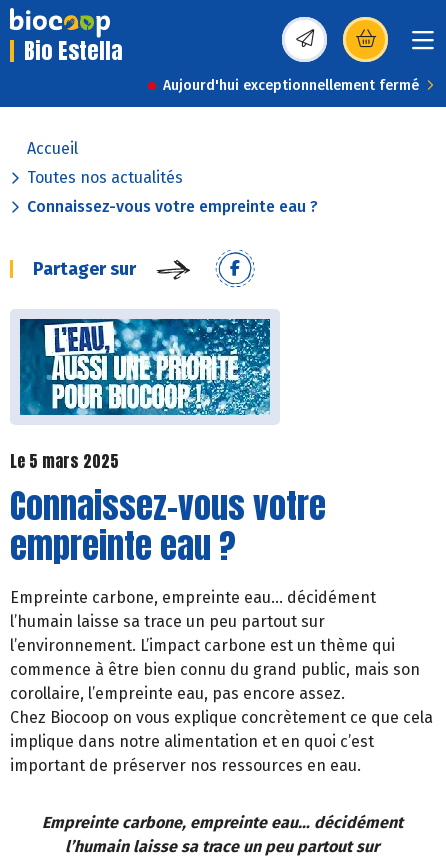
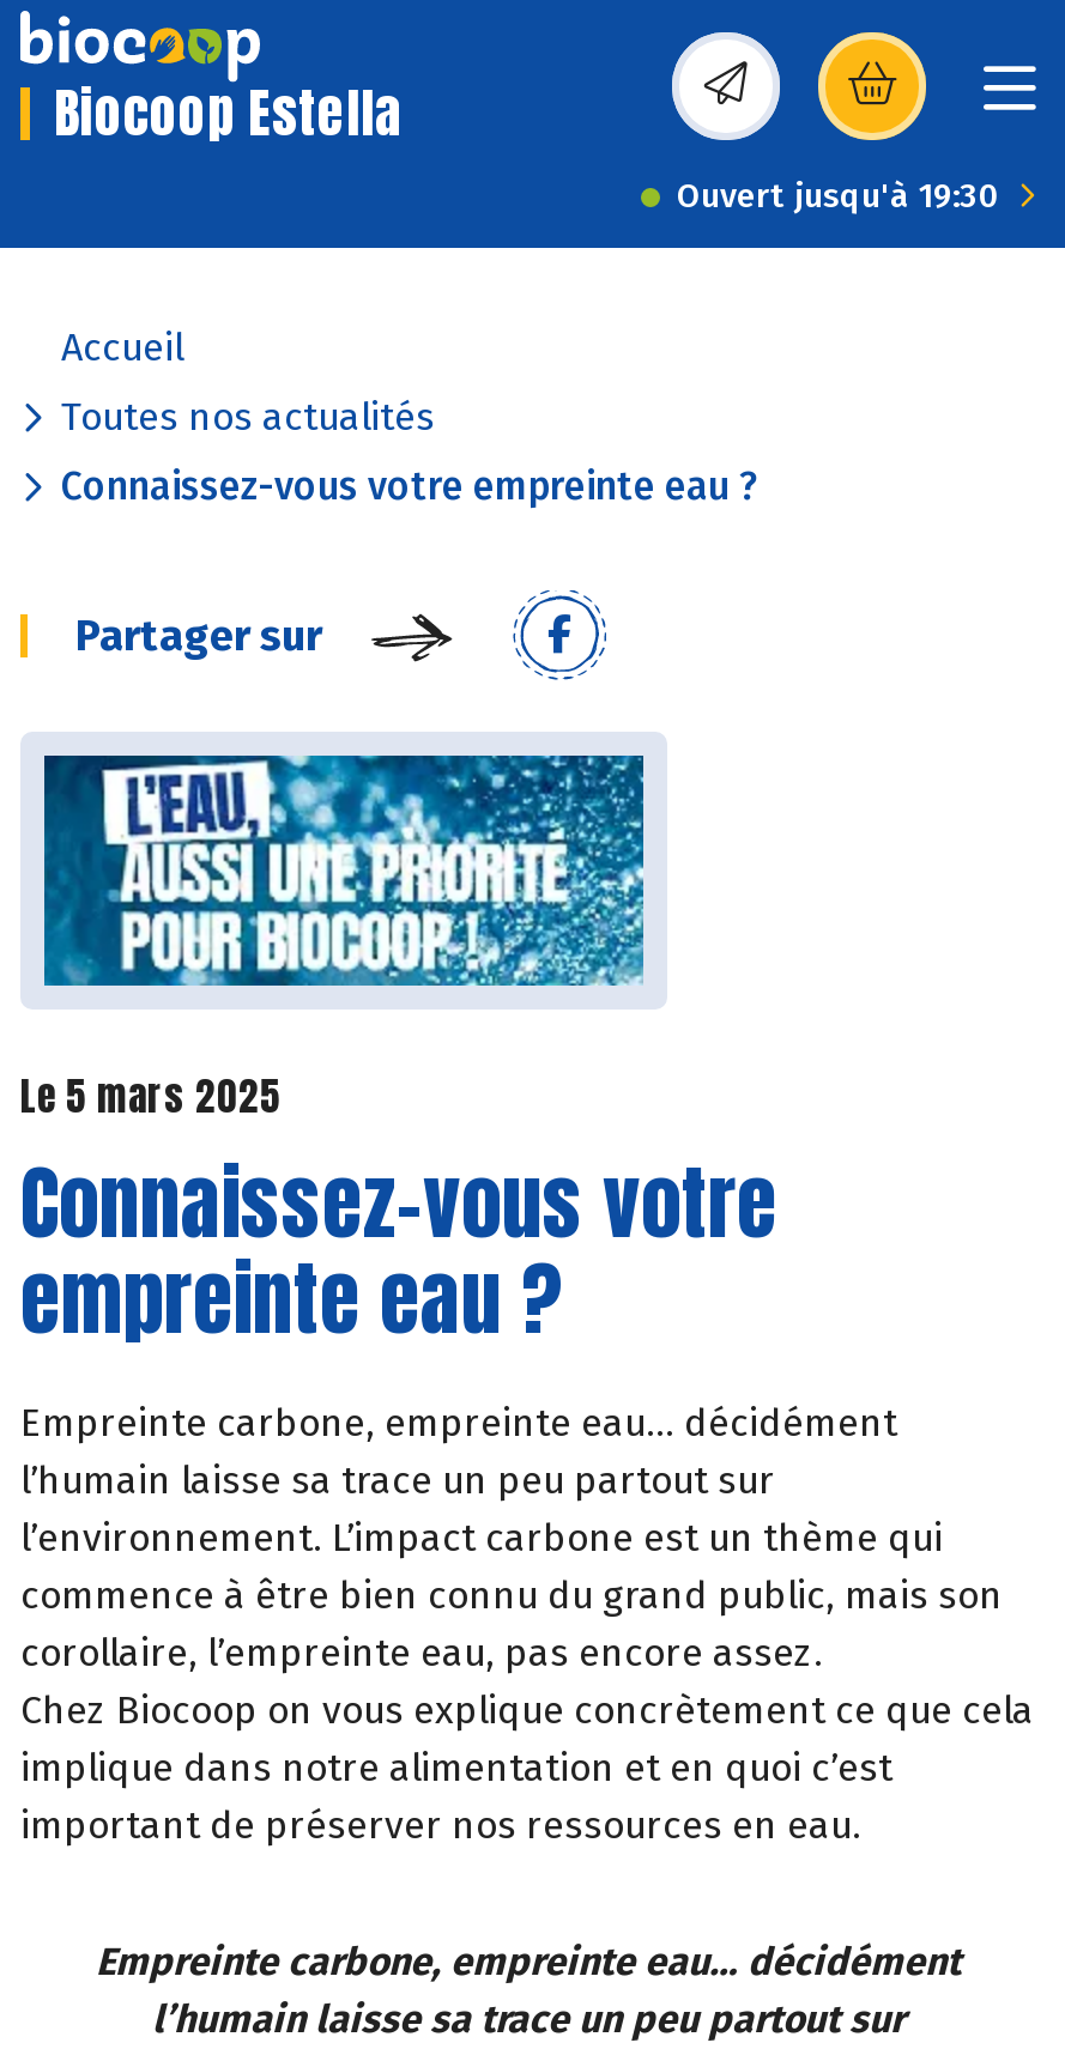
- Bio Estella
+ Biocoop Estella

- Aujourd'hui exceptionnellement fermé
+ Ouvert jusqu'à 19:30
